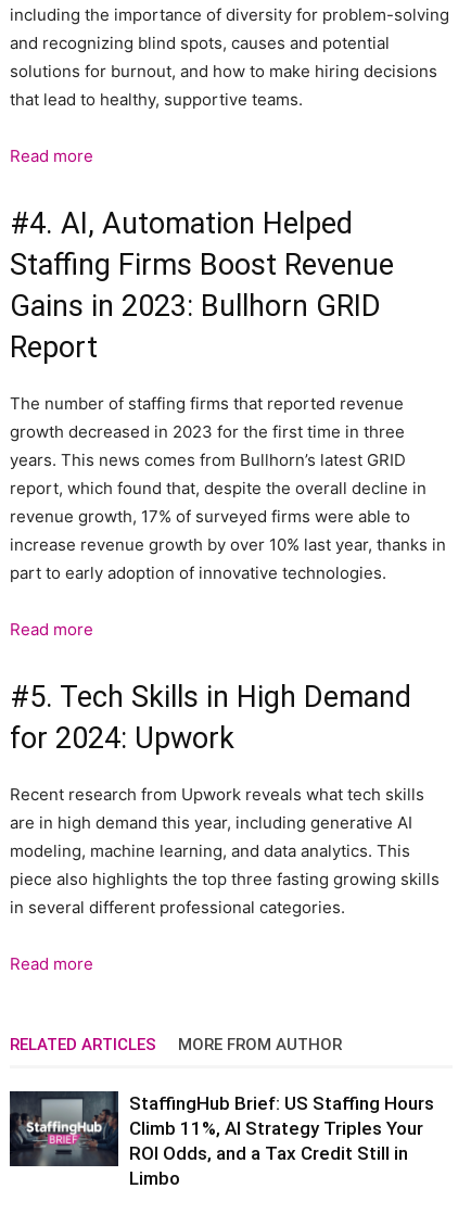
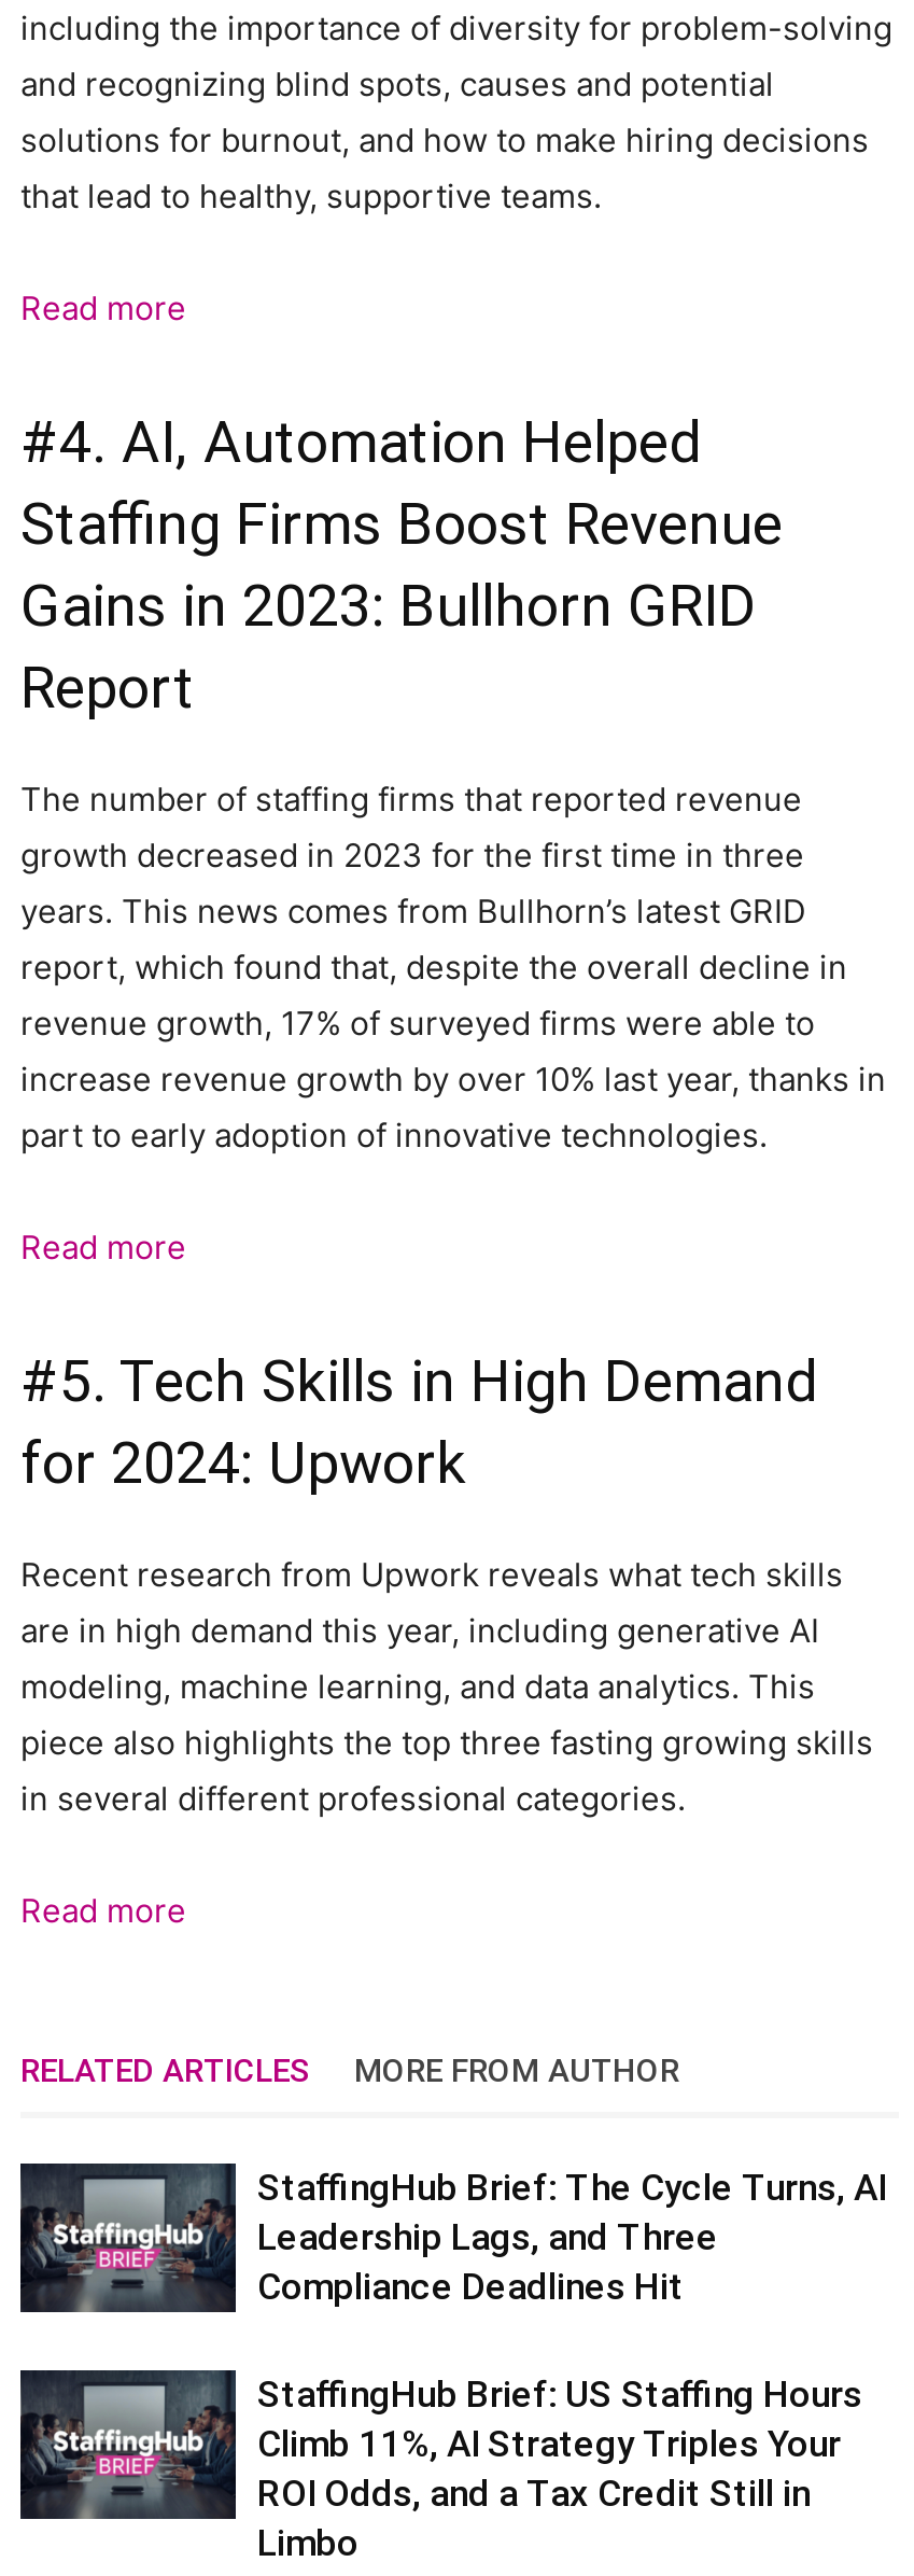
+ StaffingHub Brief: The Cycle Turns, AI
+ Leadership Lags, and Three
+ Compliance Deadlines Hit
